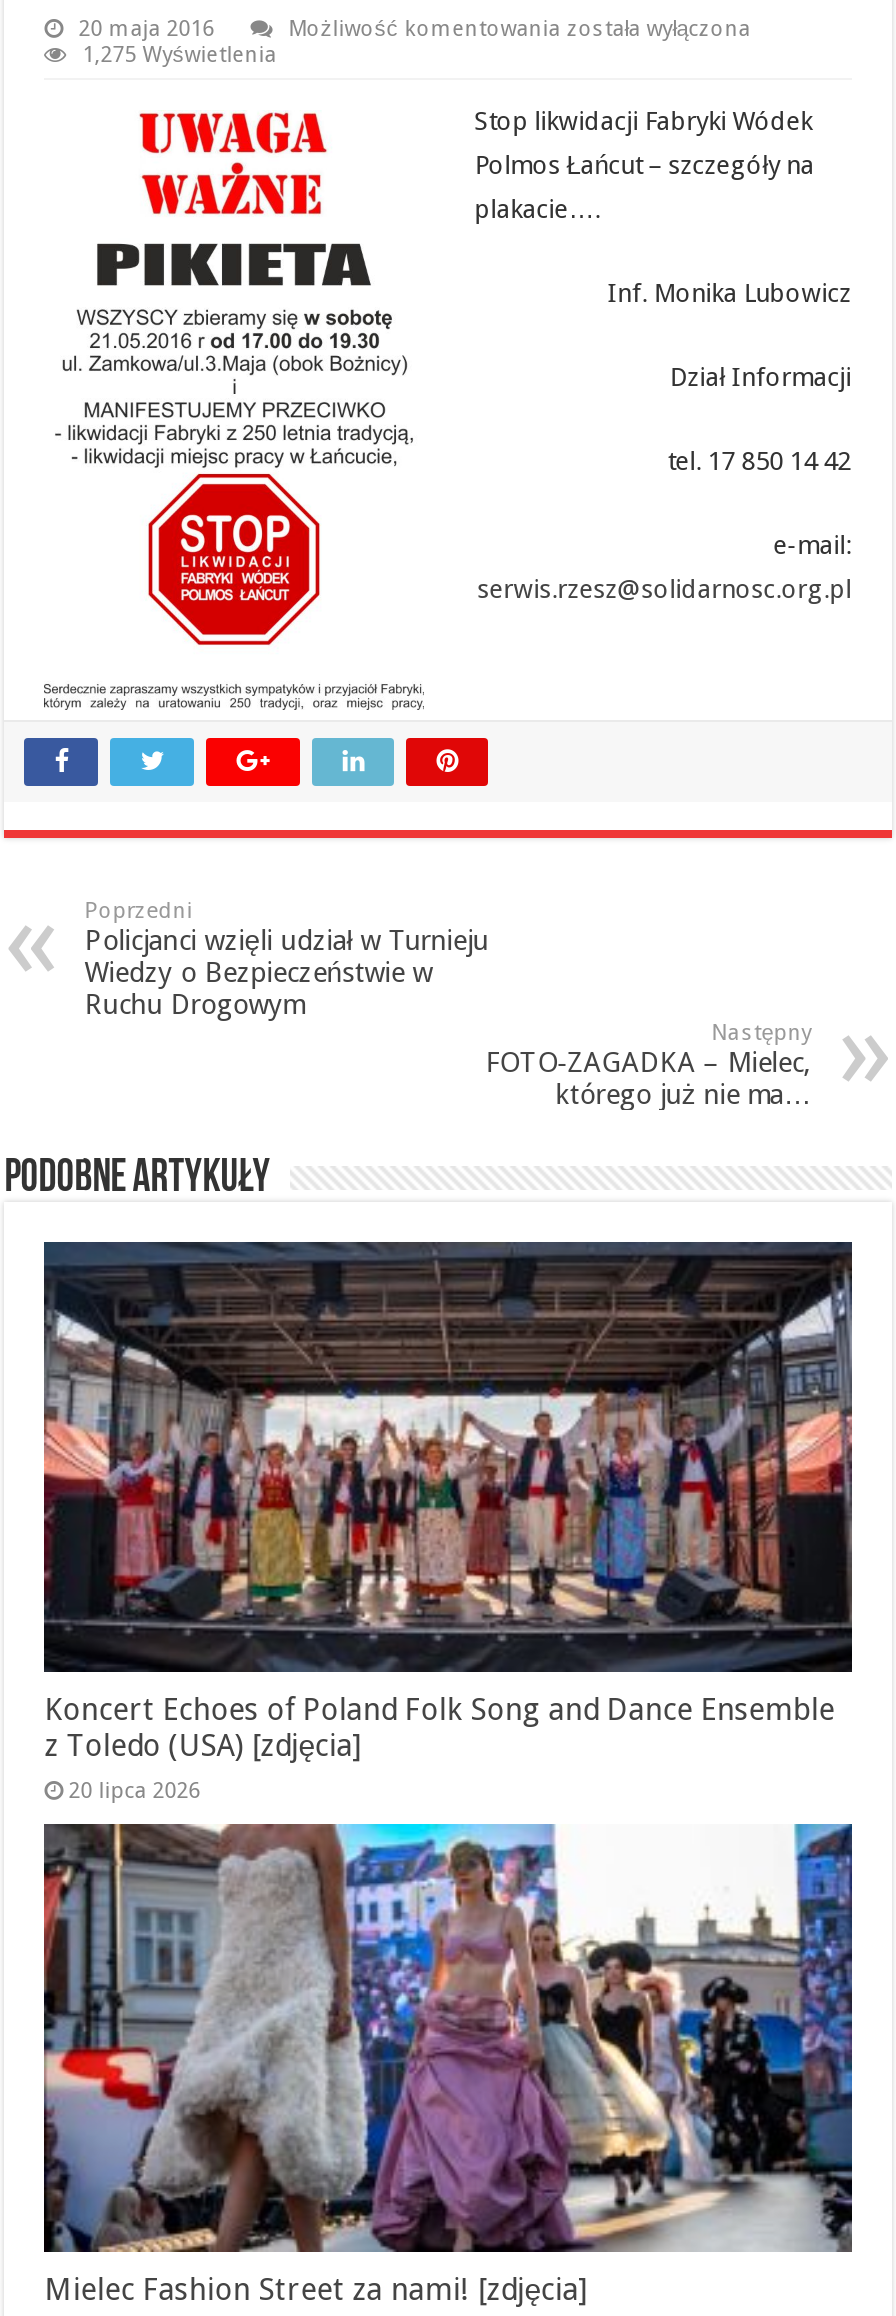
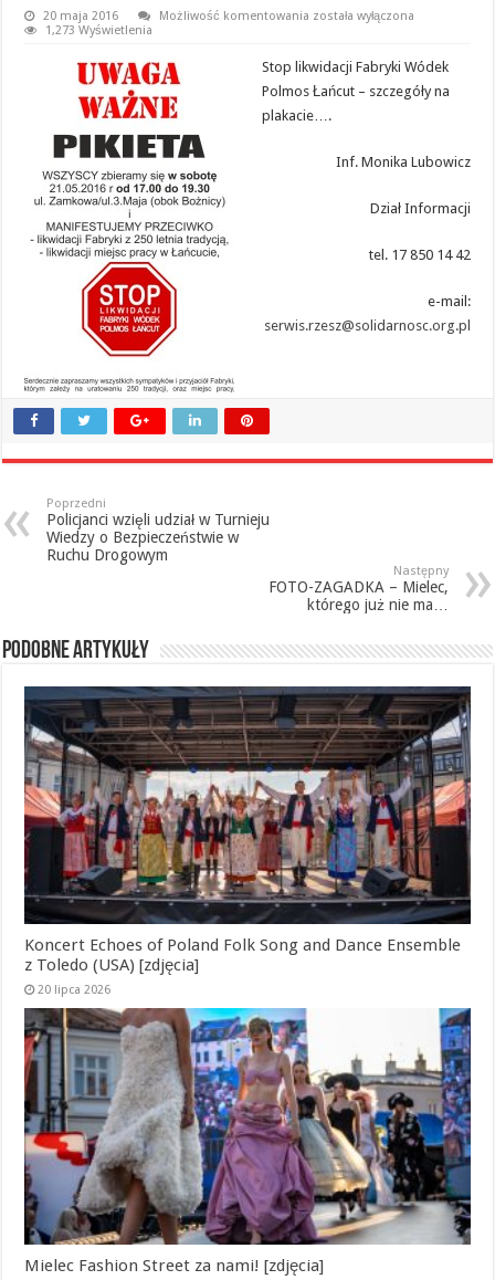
- 1,275 Wyświetlenia
+ 1,273 Wyświetlenia
